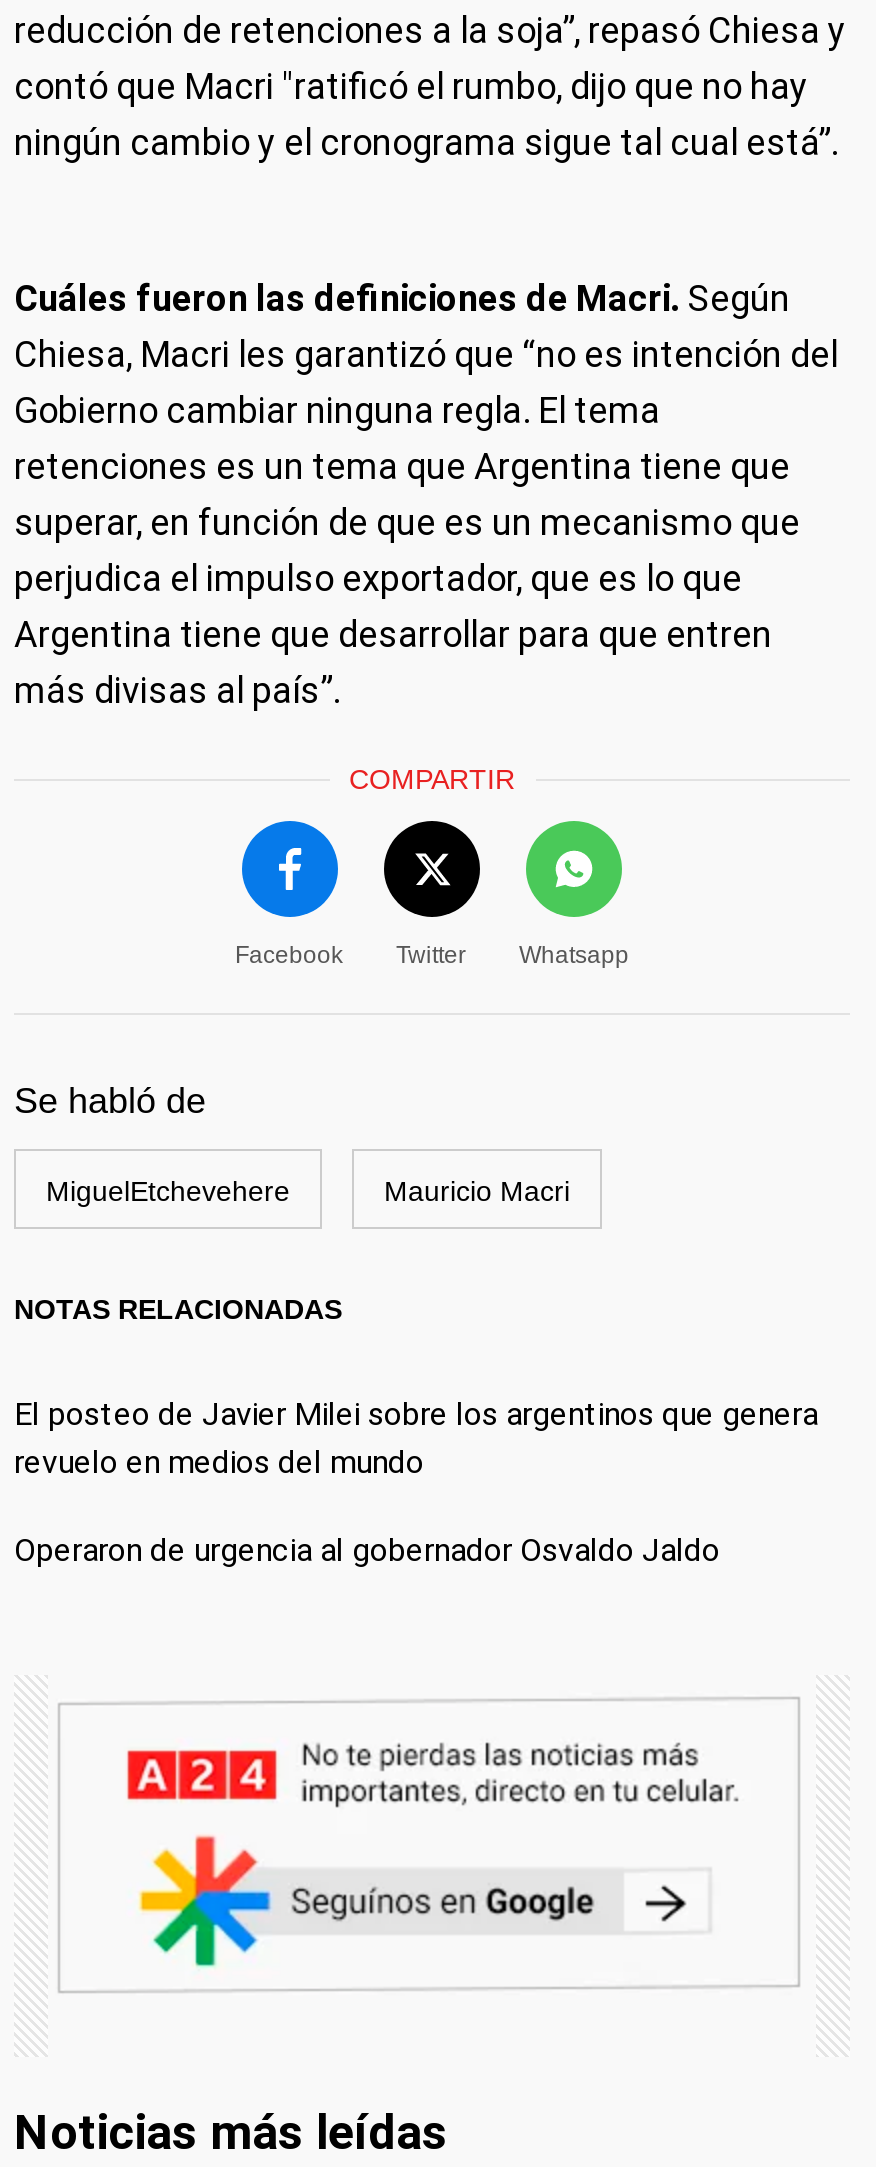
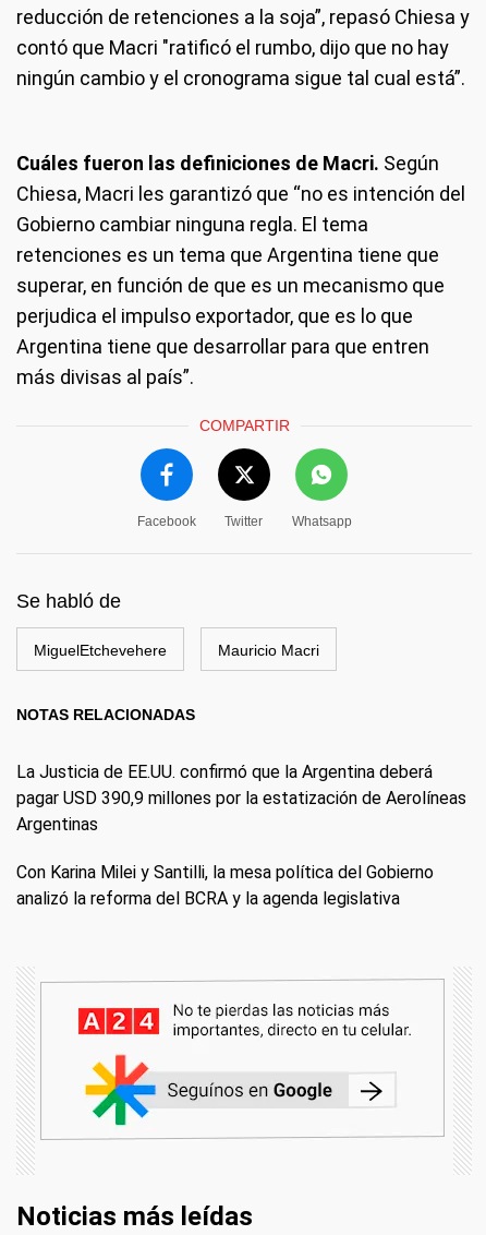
- El posteo de Javier Milei sobre los argentinos que genera
- revuelo en medios del mundo
+ La Justicia de EE.UU. confirmó que la Argentina deberá
+ pagar USD 390,9 millones por la estatización de Aerolíneas
+ Argentinas

- Operaron de urgencia al gobernador Osvaldo Jaldo
+ Con Karina Milei y Santilli, la mesa política del Gobierno
+ analizó la reforma del BCRA y la agenda legislativa
